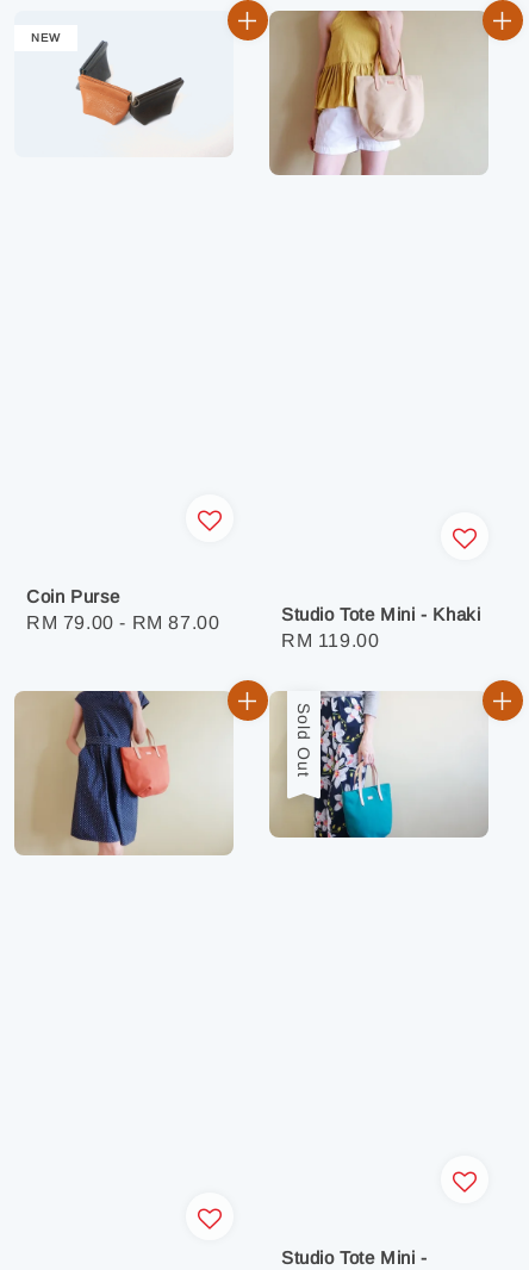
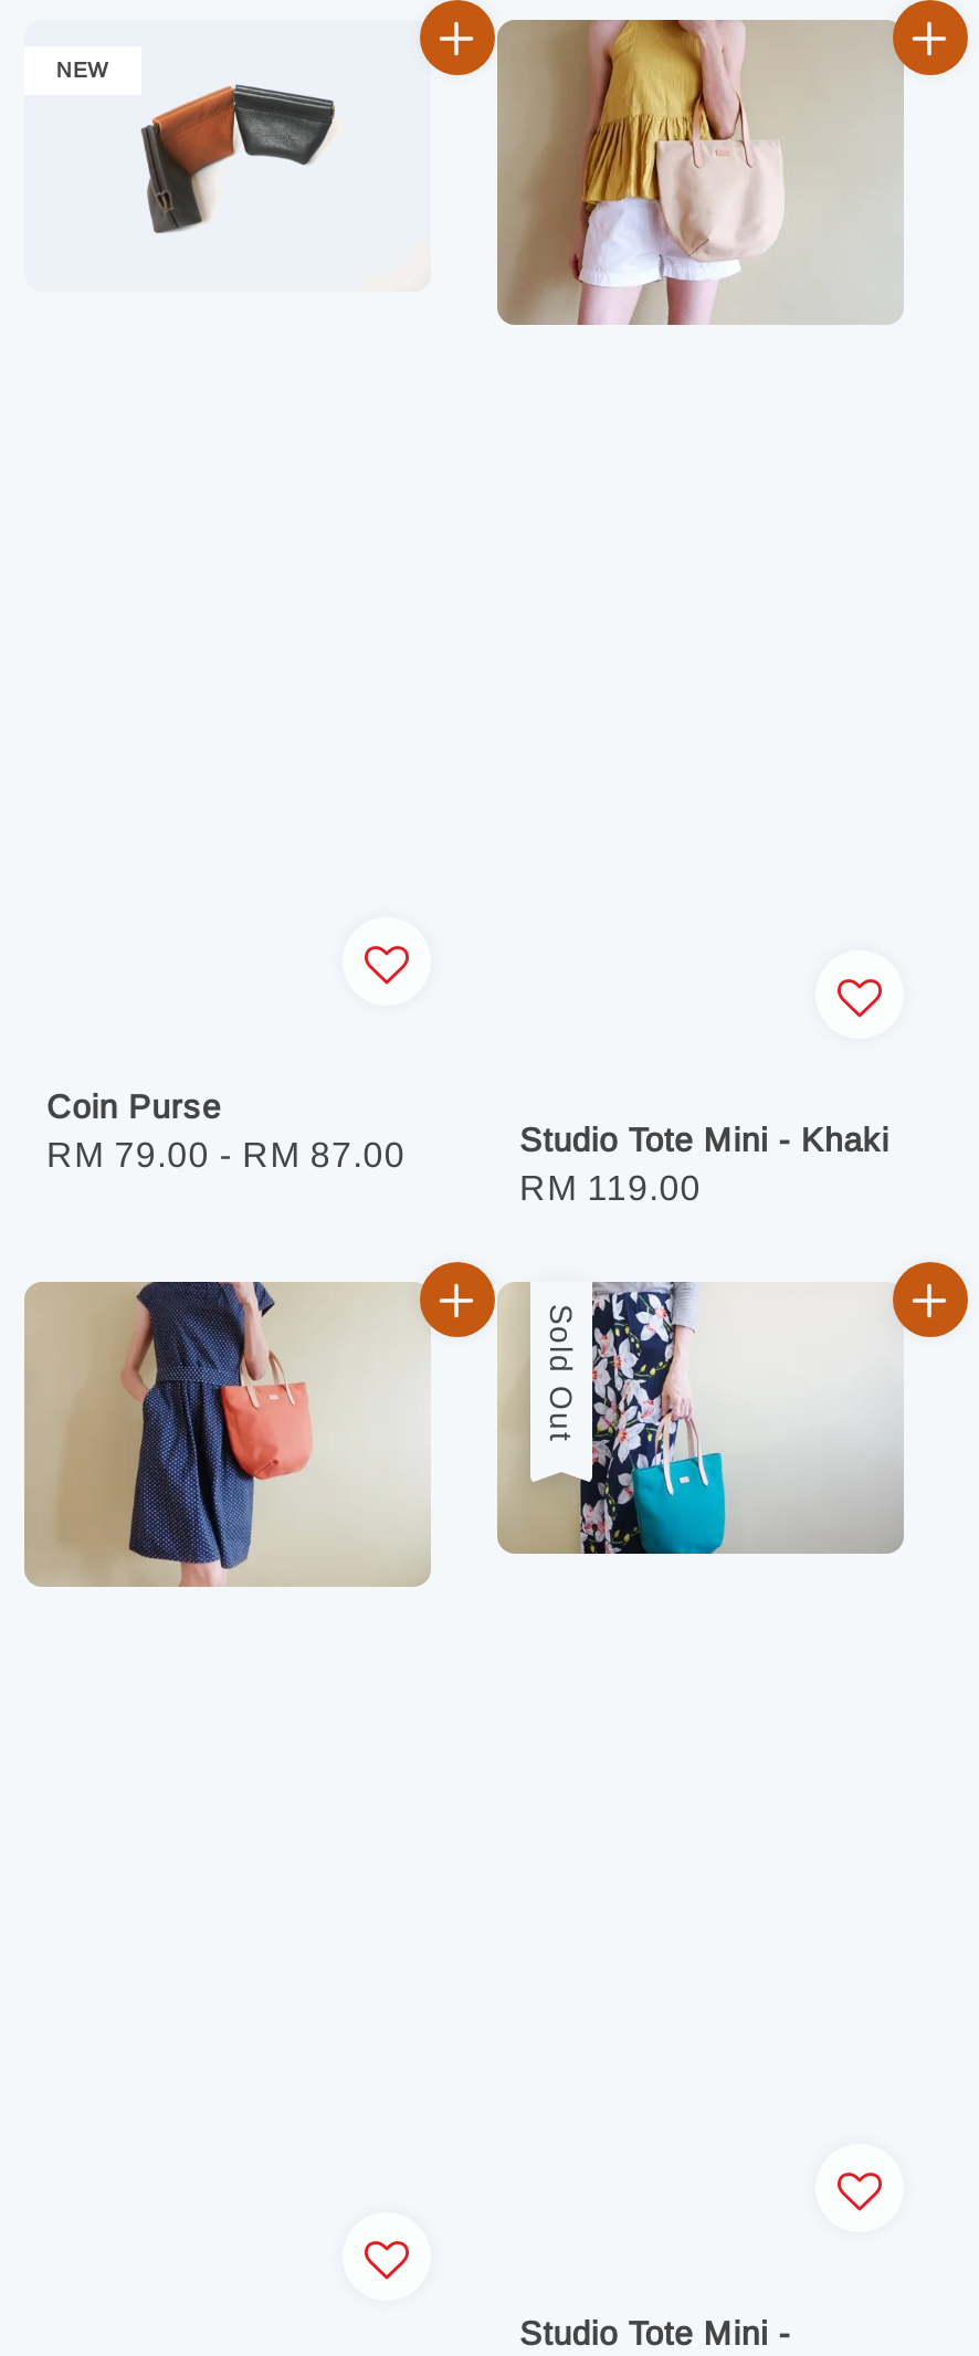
- [image]
+ [image]
